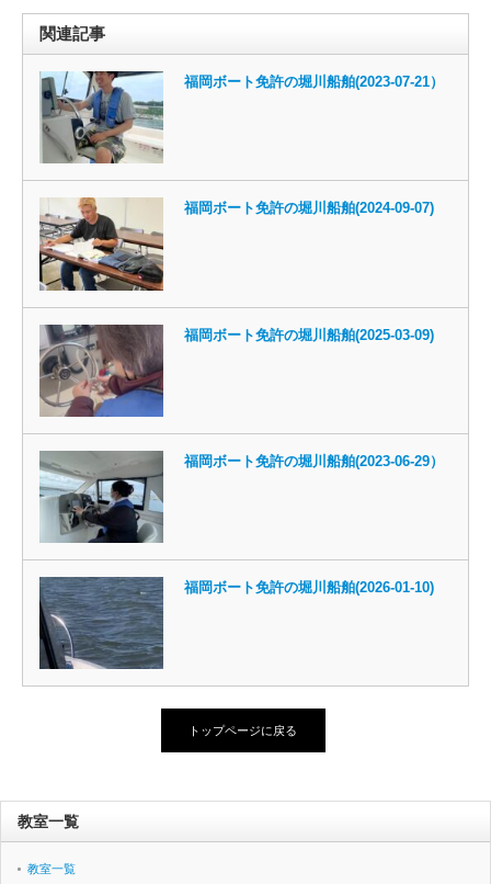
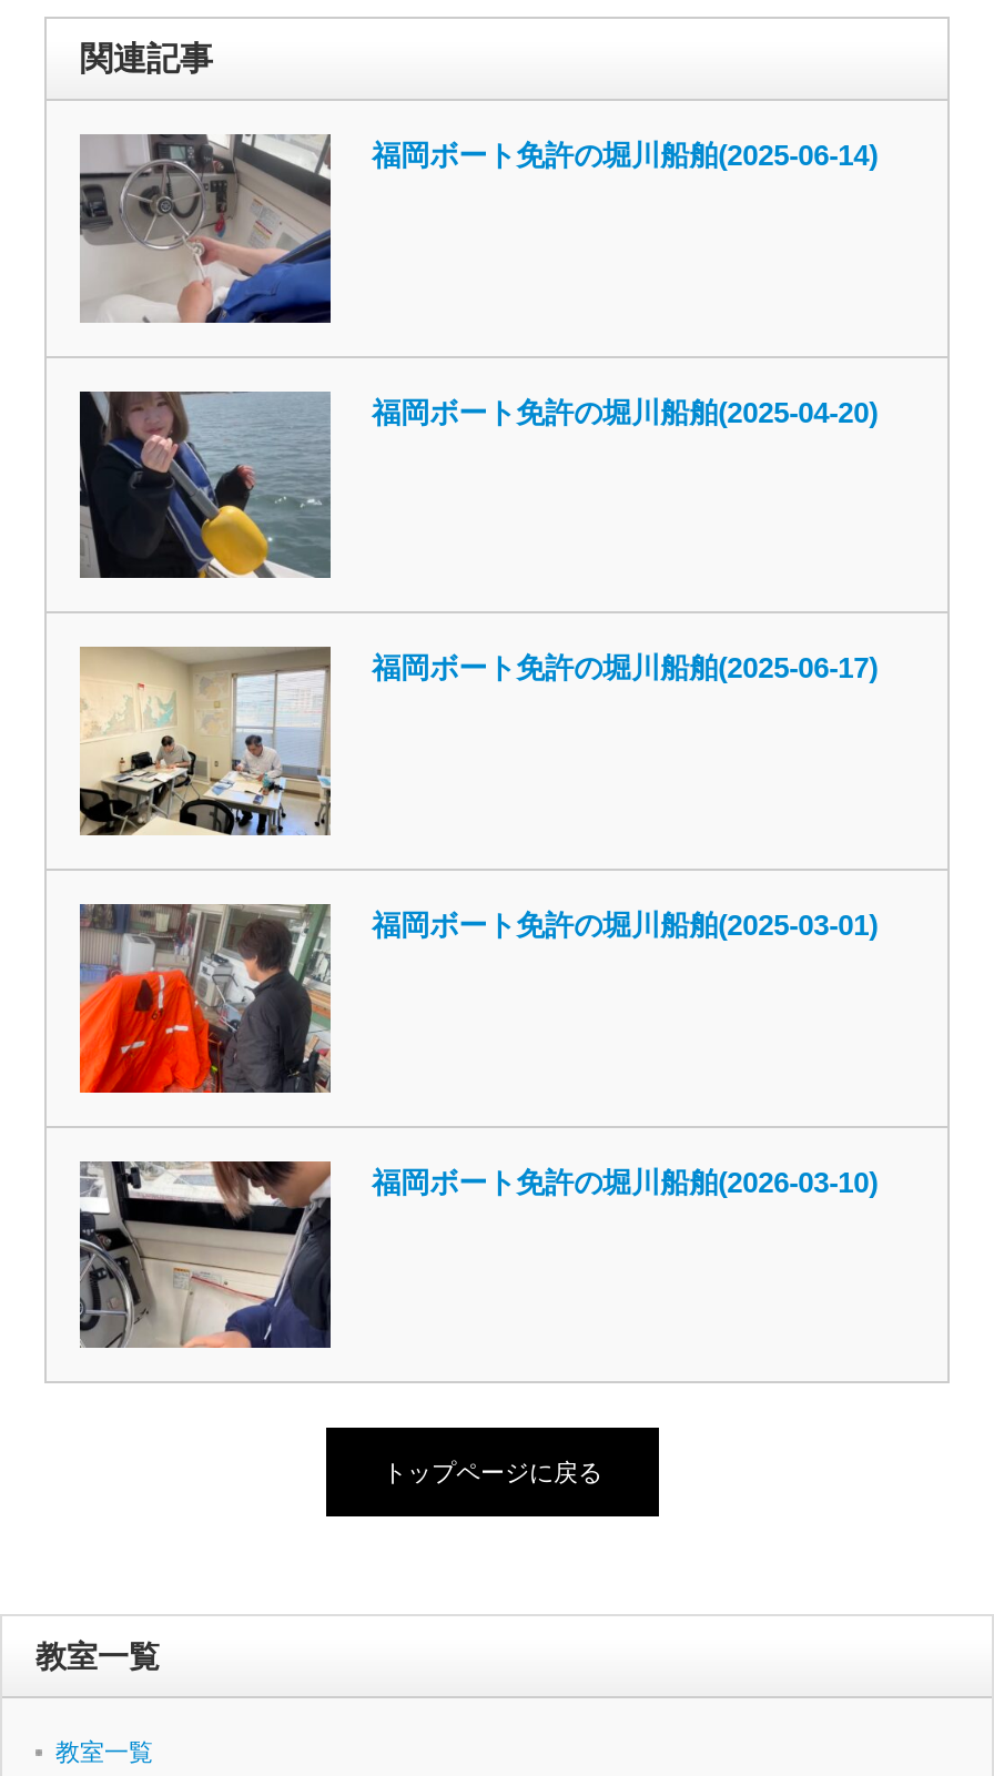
- [image]
- 福岡ボート免許の堀川船舶(2023-07-21）
+ [image]
+ 福岡ボート免許の堀川船舶(2025-06-14)

- [image]
- 福岡ボート免許の堀川船舶(2024-09-07)
+ [image]
+ 福岡ボート免許の堀川船舶(2025-04-20)

- [image]
- 福岡ボート免許の堀川船舶(2025-03-09)
+ [image]
+ 福岡ボート免許の堀川船舶(2025-06-17)

- [image]
- 福岡ボート免許の堀川船舶(2023-06-29）
+ [image]
+ 福岡ボート免許の堀川船舶(2025-03-01)

- [image]
- 福岡ボート免許の堀川船舶(2026-01-10)
+ [image]
+ 福岡ボート免許の堀川船舶(2026-03-10)
